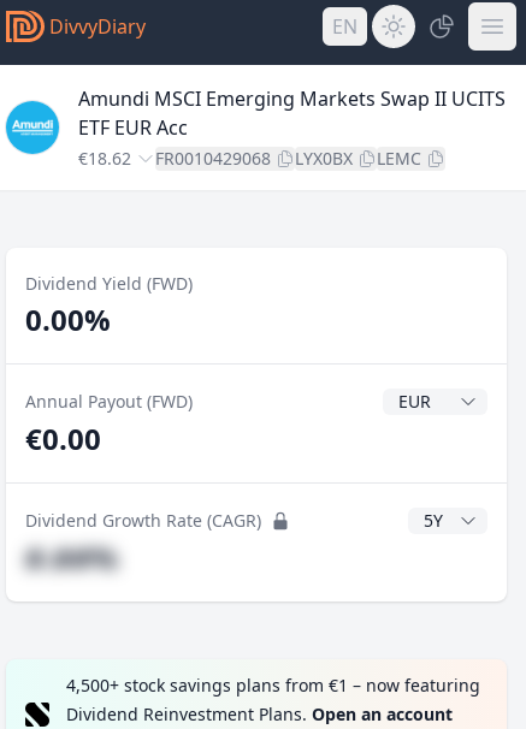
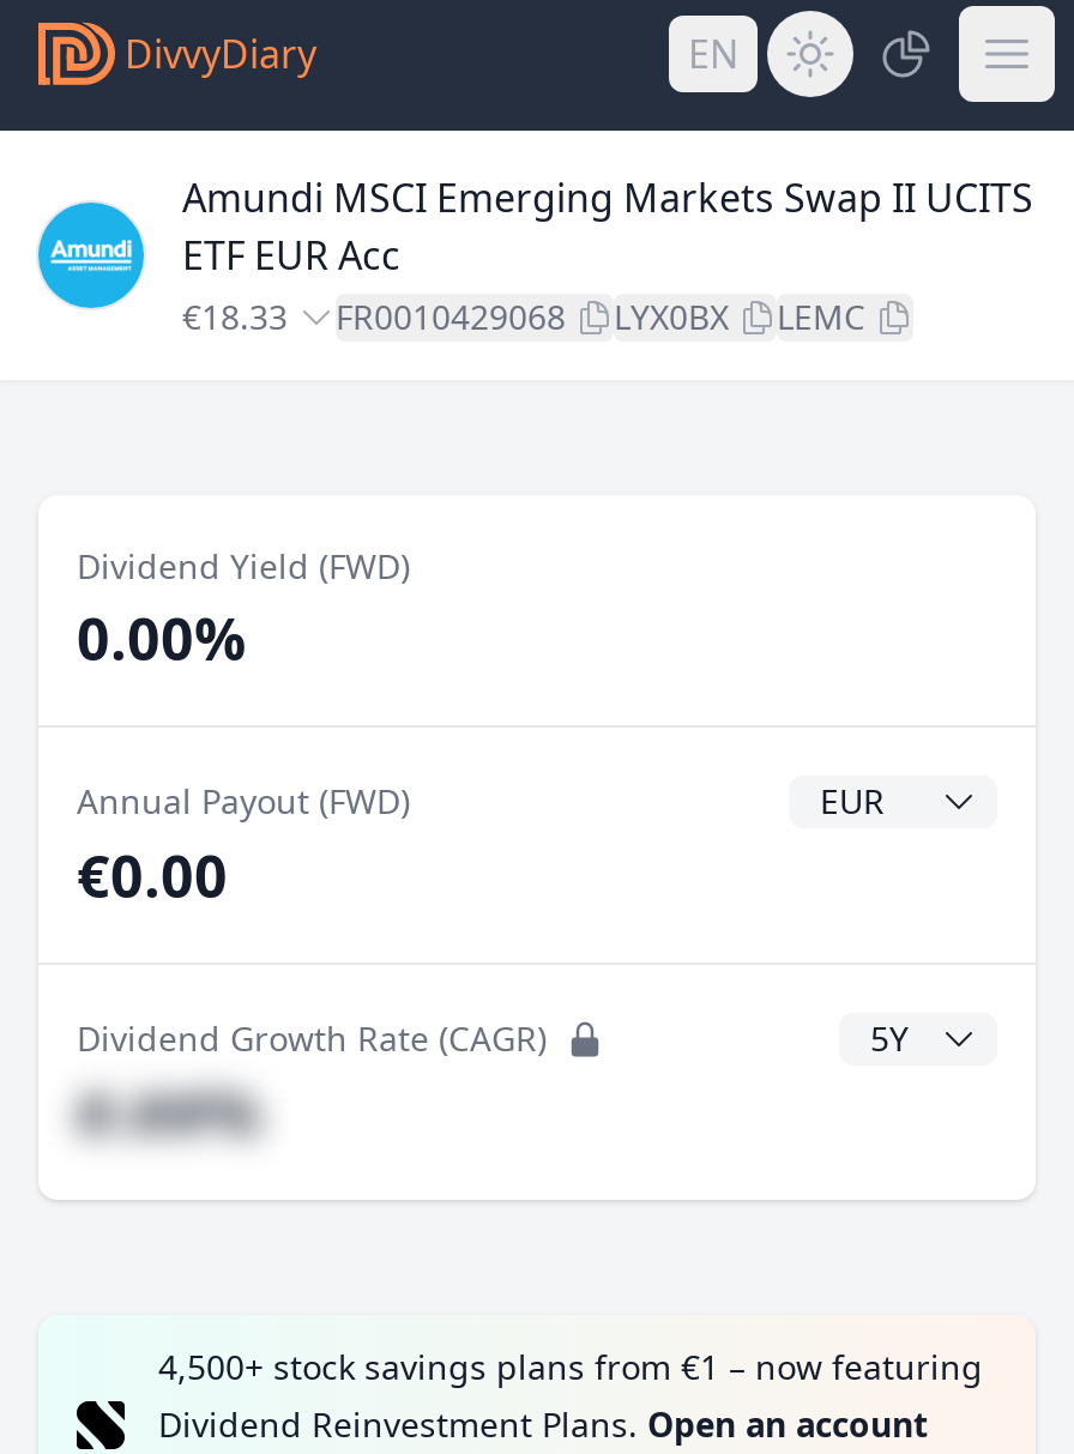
- €18.62 FR0010429068 LYX0BX LEMC
+ €18.33 FR0010429068 LYX0BX LEMC
